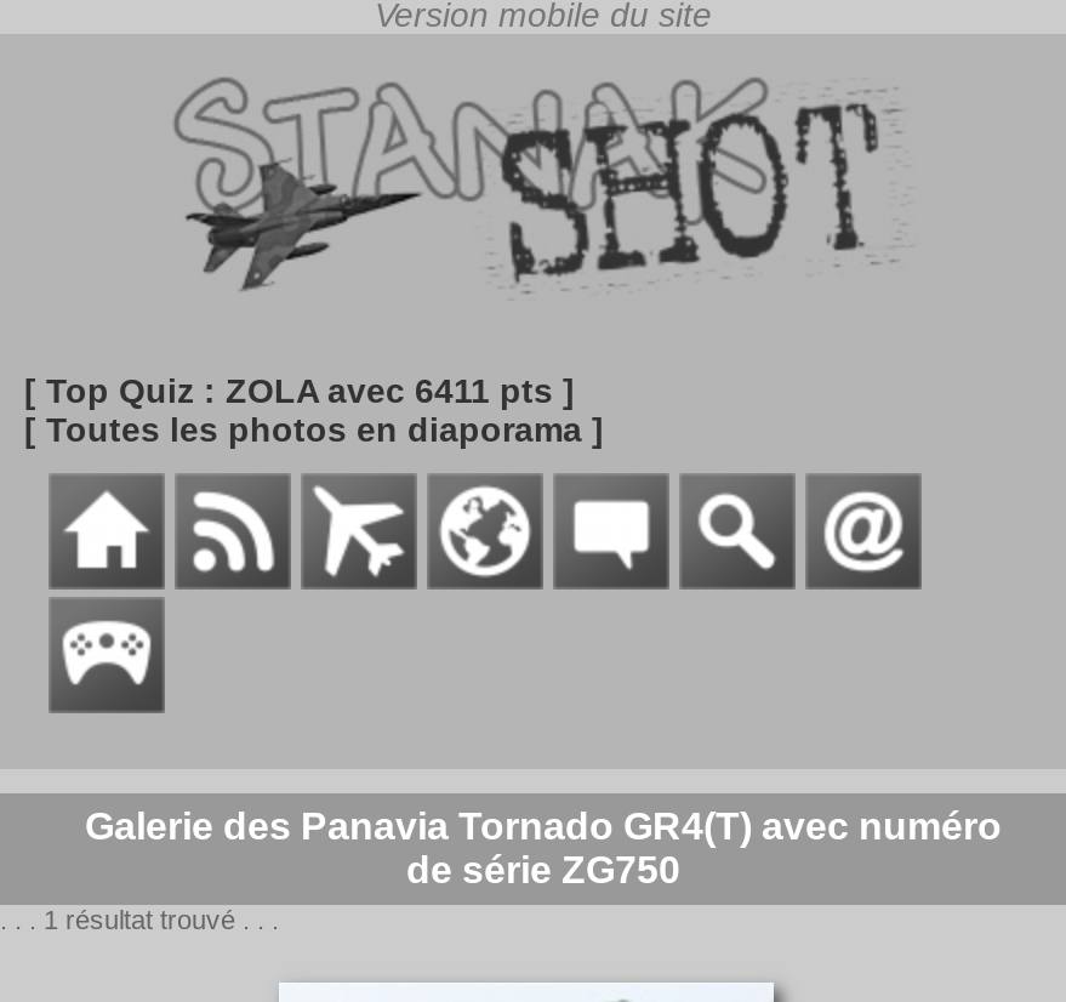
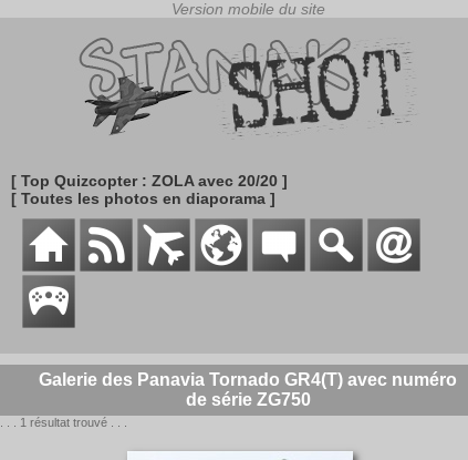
- [ Top Quiz : ZOLA avec 6411 pts ]
+ [ Top Quizcopter : ZOLA avec 20/20 ]
